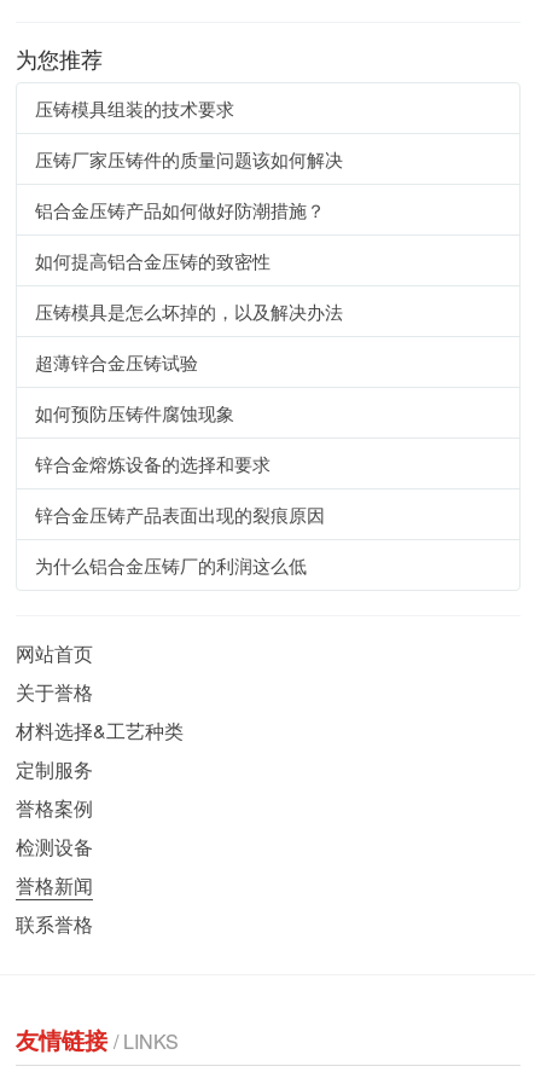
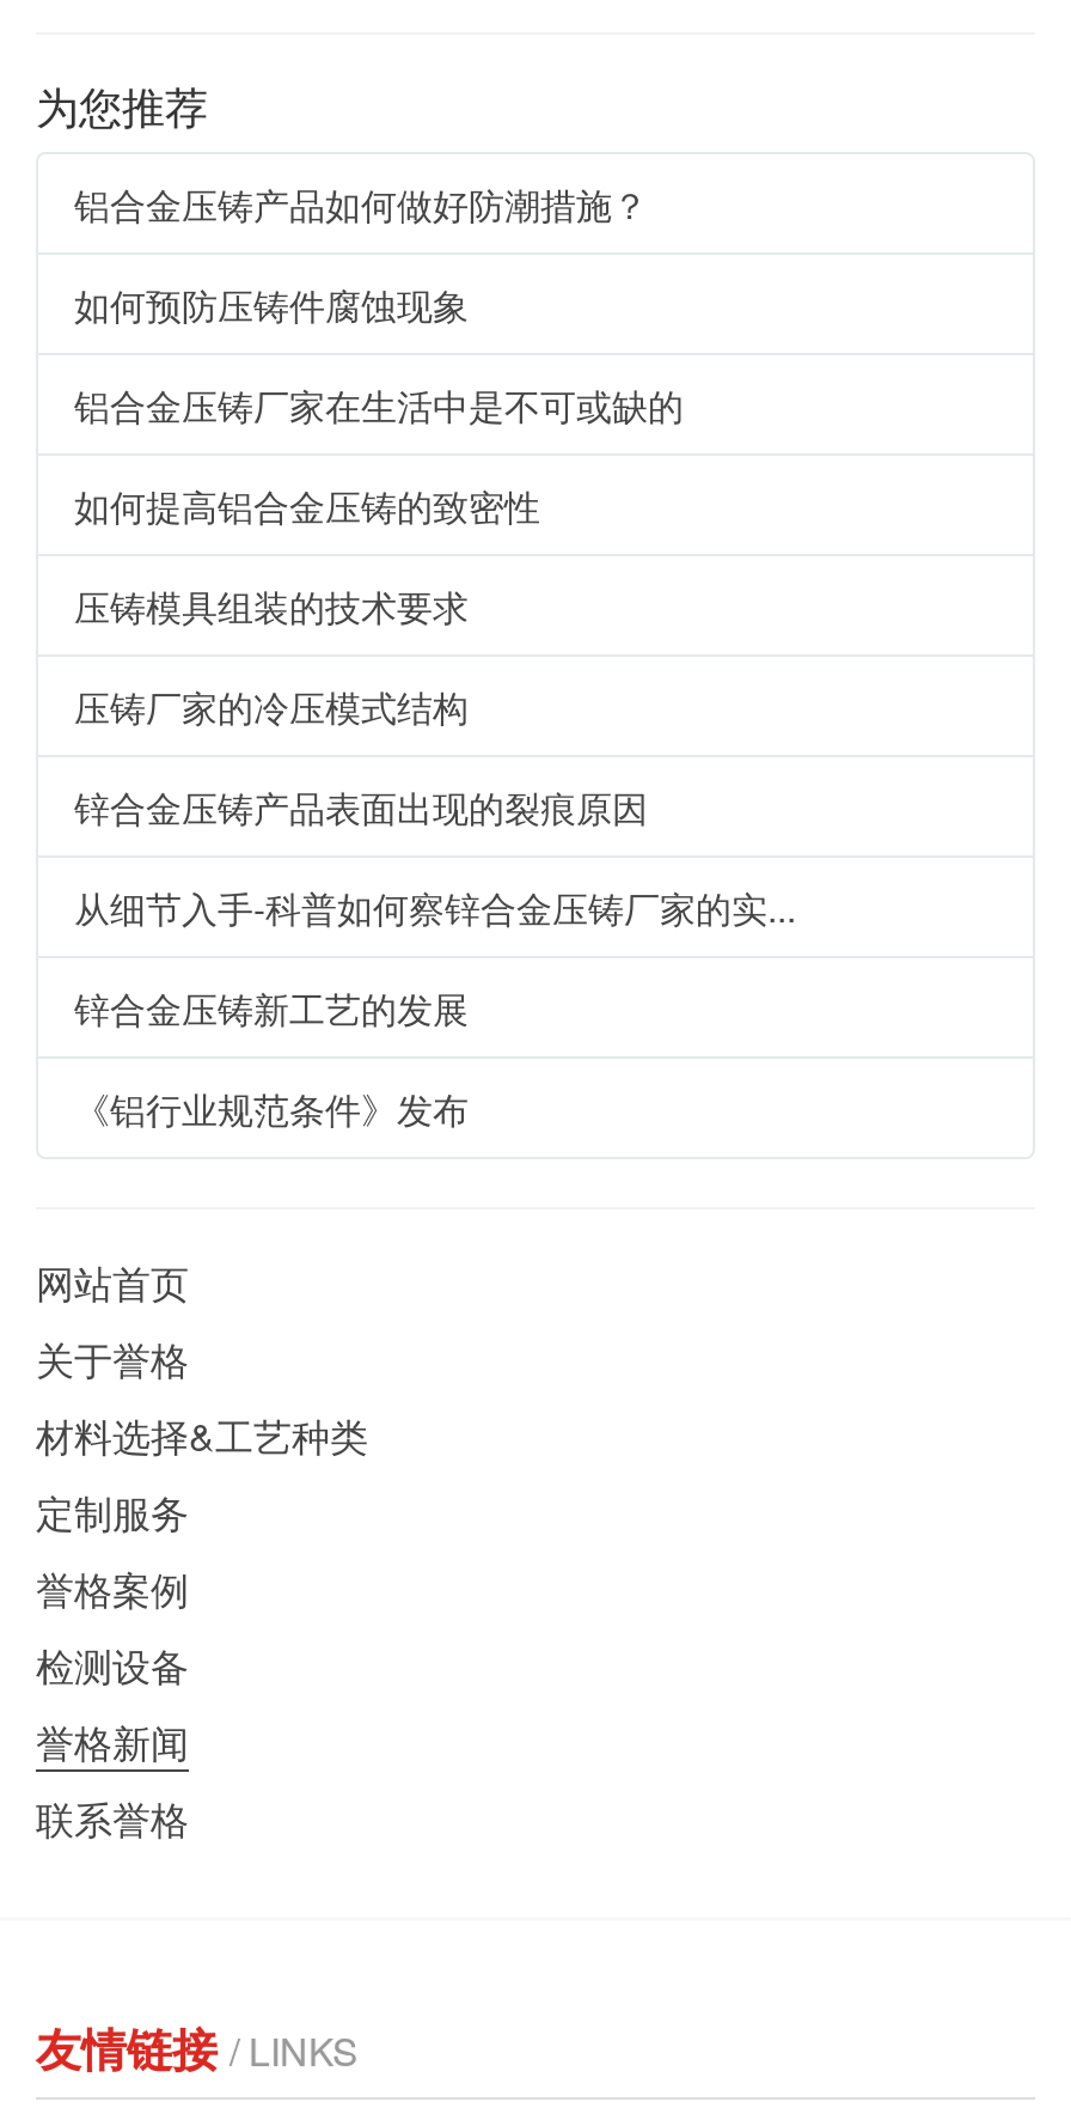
+ 铝合金压铸厂家在生活中是不可或缺的

moved down: 压铸模具组装的技术要求

- 压铸厂家压铸件的质量问题该如何解决
- 压铸模具是怎么坏掉的，以及解决办法
- 超薄锌合金压铸试验
- 锌合金熔炼设备的选择和要求
+ 压铸厂家的冷压模式结构

moved up: 铝合金压铸产品如何做好防潮措施？ | 如何提高铝合金压铸的致密性

moved up: 如何预防压铸件腐蚀现象

moved up: 锌合金压铸产品表面出现的裂痕原因

- 为什么铝合金压铸厂的利润这么低
+ 从细节入手-科普如何察锌合金压铸厂家的实...
+ 锌合金压铸新工艺的发展
+ 《铝行业规范条件》发布
